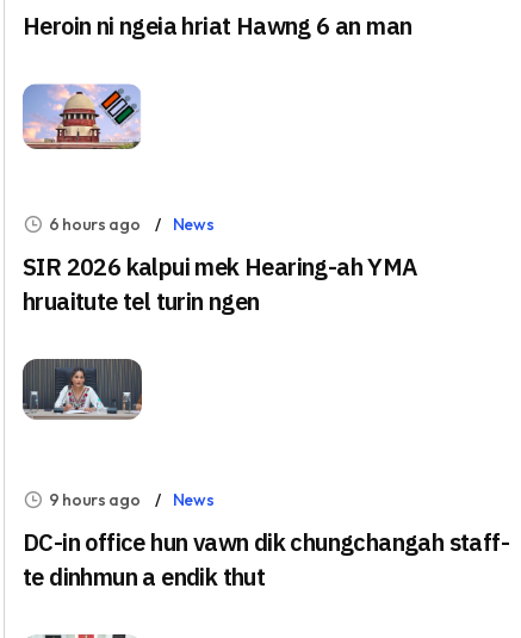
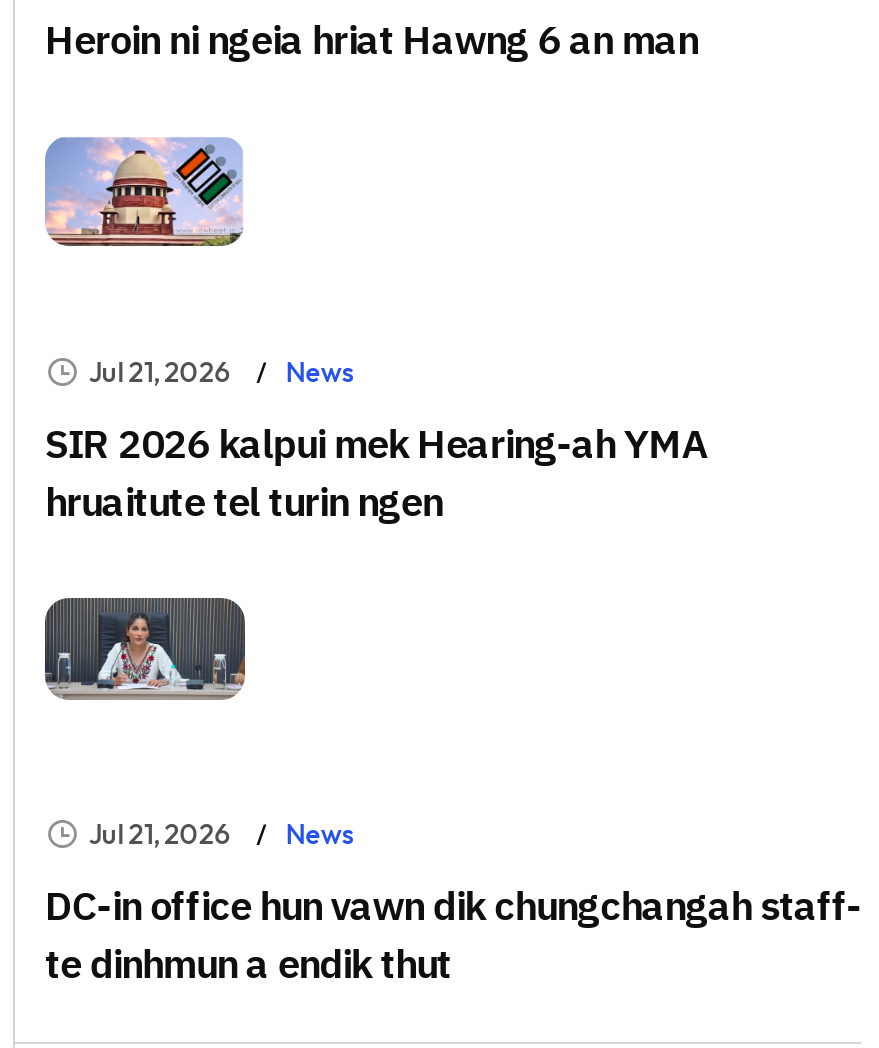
- 6 hours ago News
+ Jul 21, 2026 News

- 9 hours ago News
+ Jul 21, 2026 News
